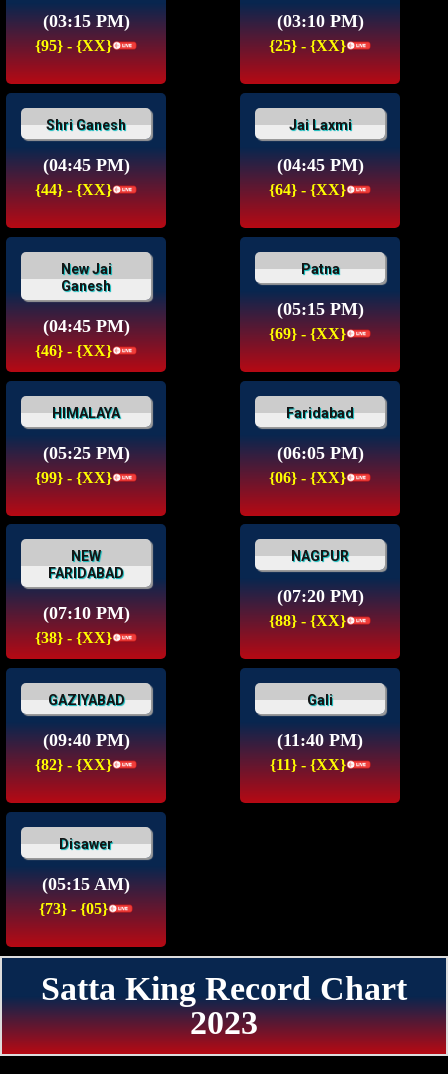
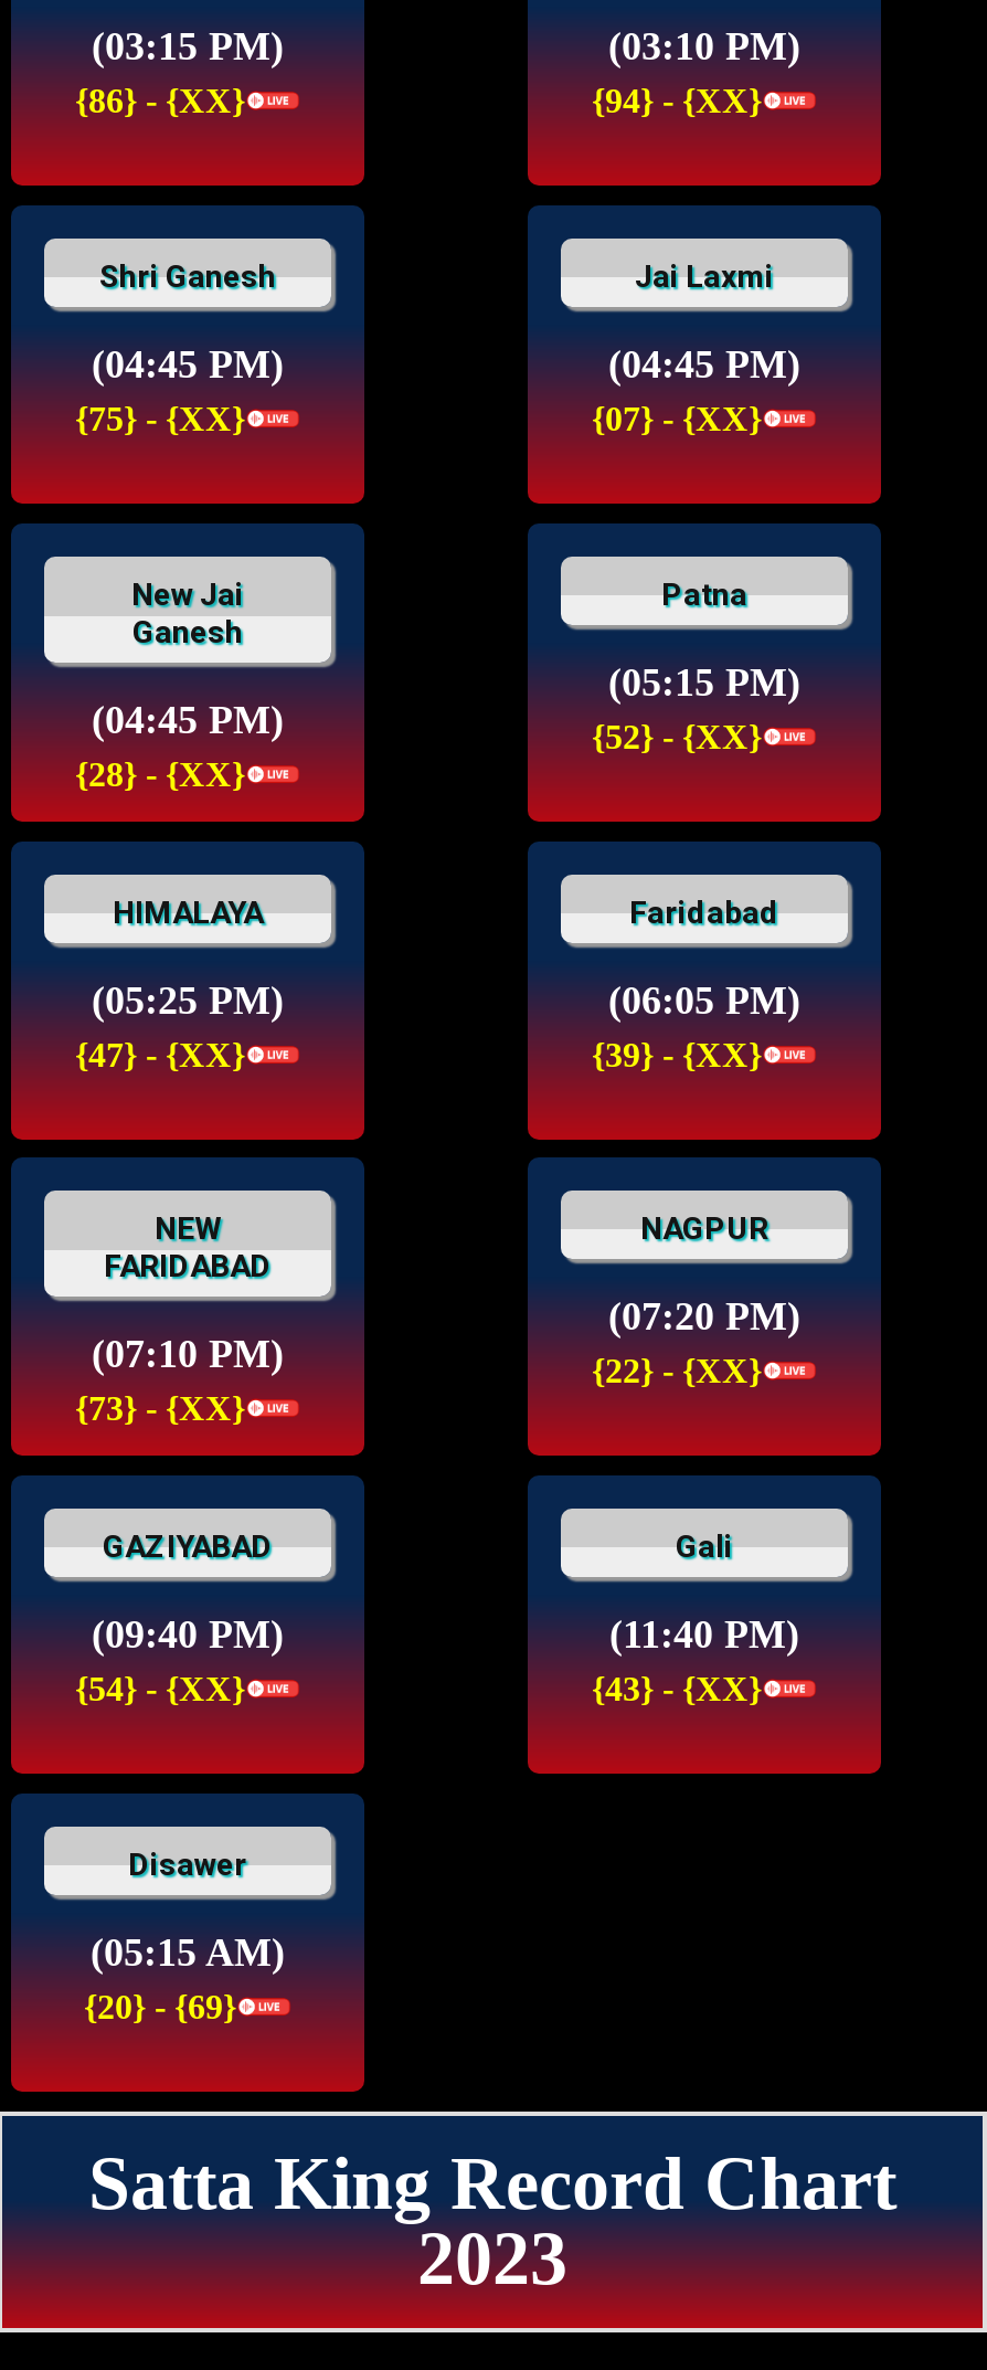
- {95} - {XX}
+ {86} - {XX}

- {25} - {XX}
+ {94} - {XX}

- {44} - {XX}
+ {75} - {XX}

- {64} - {XX}
+ {07} - {XX}

- {69} - {XX}
+ {52} - {XX}

- {46} - {XX}
+ {28} - {XX}

- {99} - {XX}
+ {47} - {XX}

- {06} - {XX}
+ {39} - {XX}

- {88} - {XX}
+ {22} - {XX}

- {38} - {XX}
+ {73} - {XX}

- {82} - {XX}
+ {54} - {XX}

- {11} - {XX}
+ {43} - {XX}

- {73} - {05}
+ {20} - {69}
